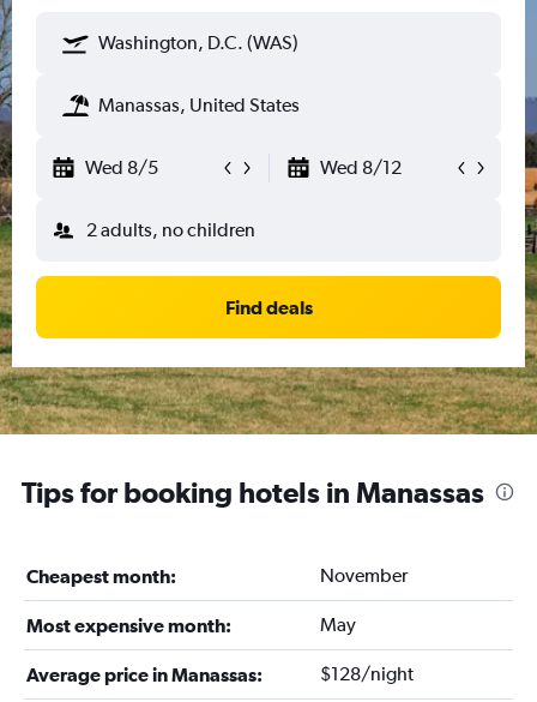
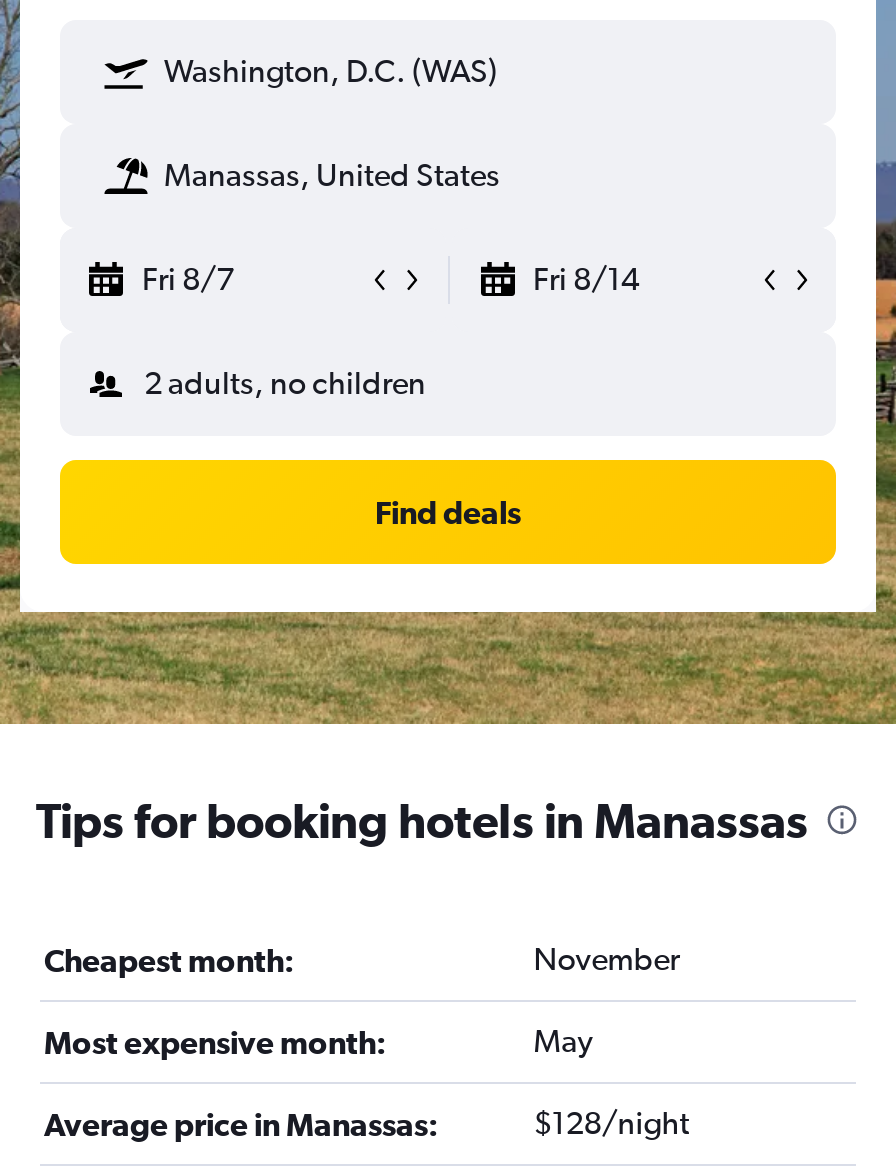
- Wed 8/5
- Wed 8/12
+ Fri 8/7
+ Fri 8/14
